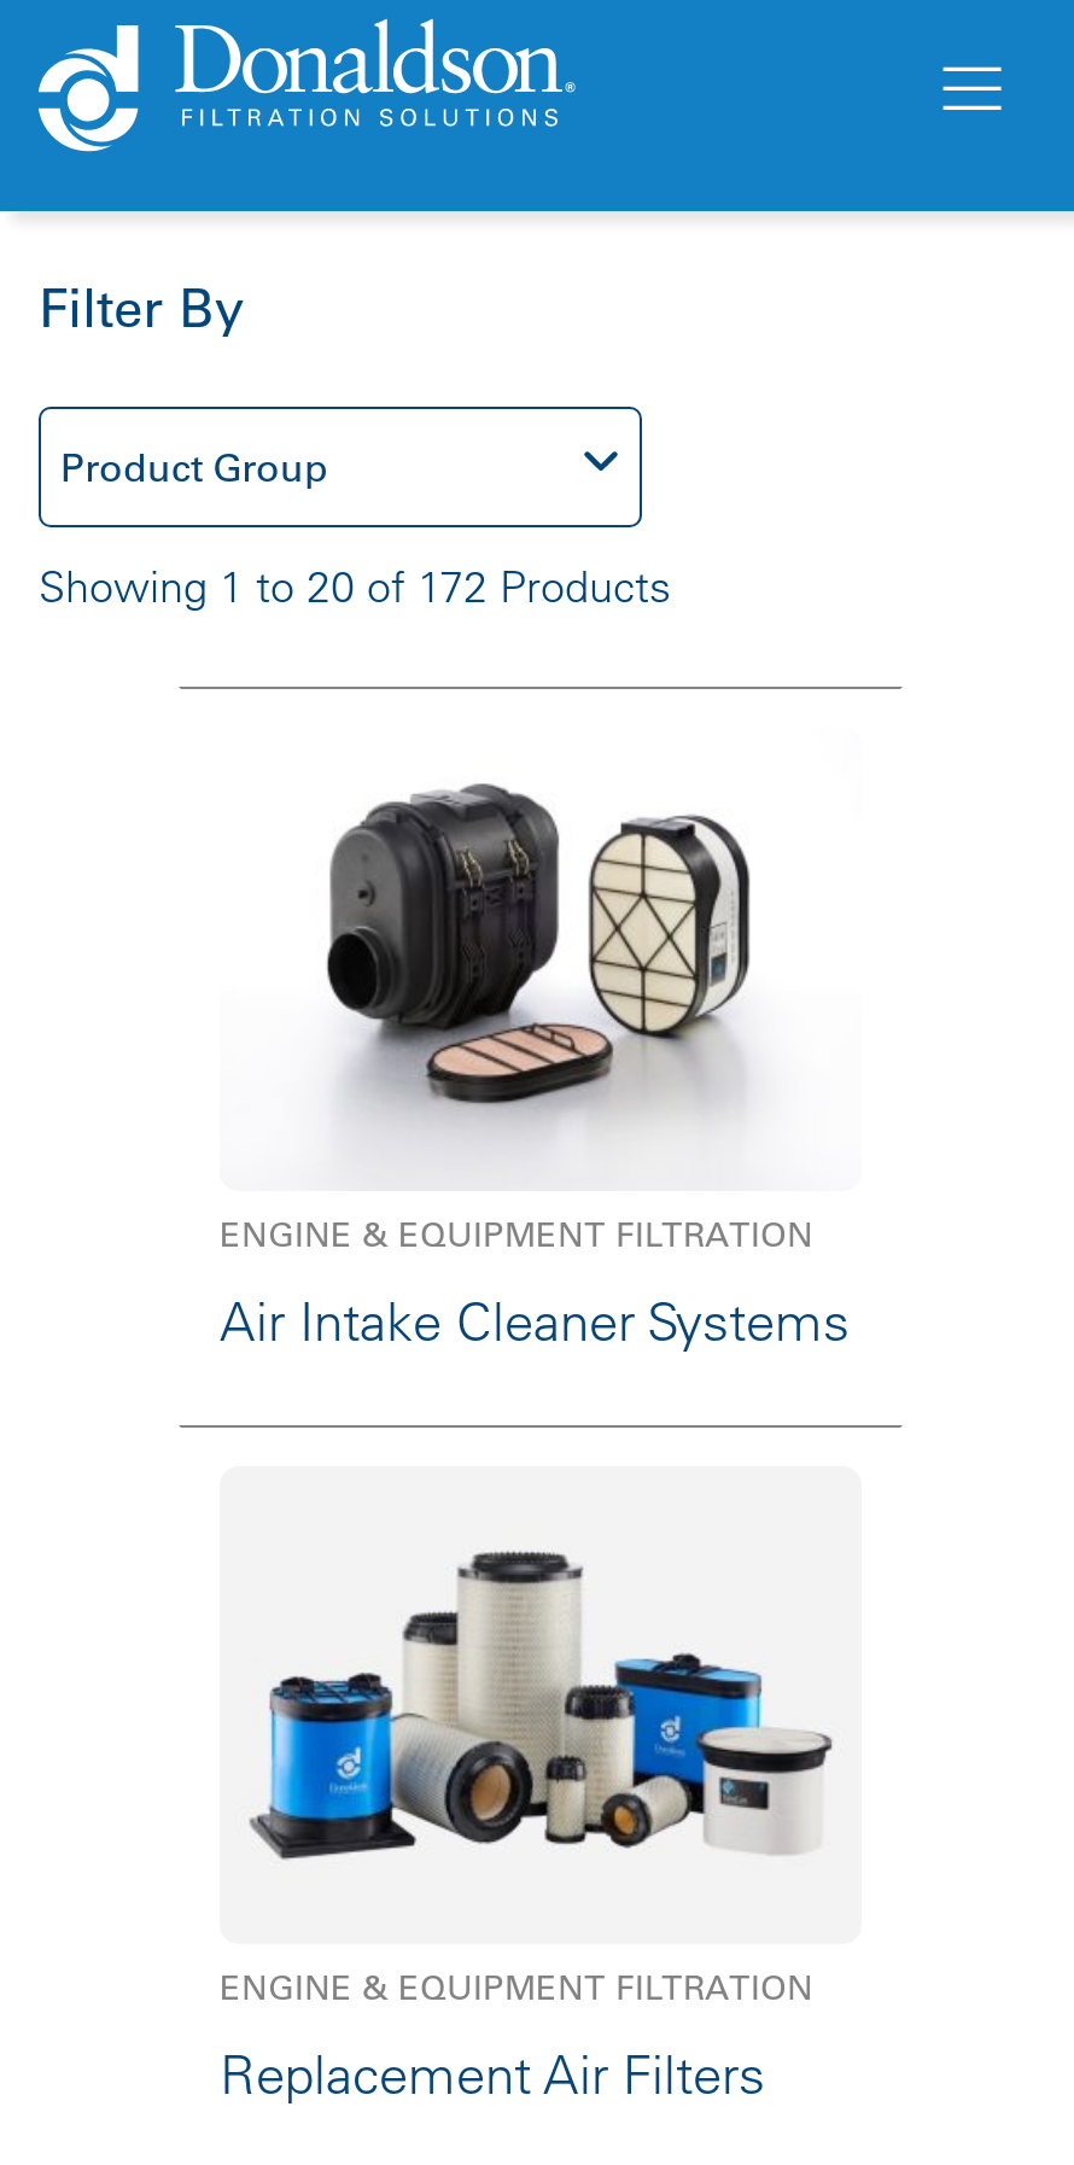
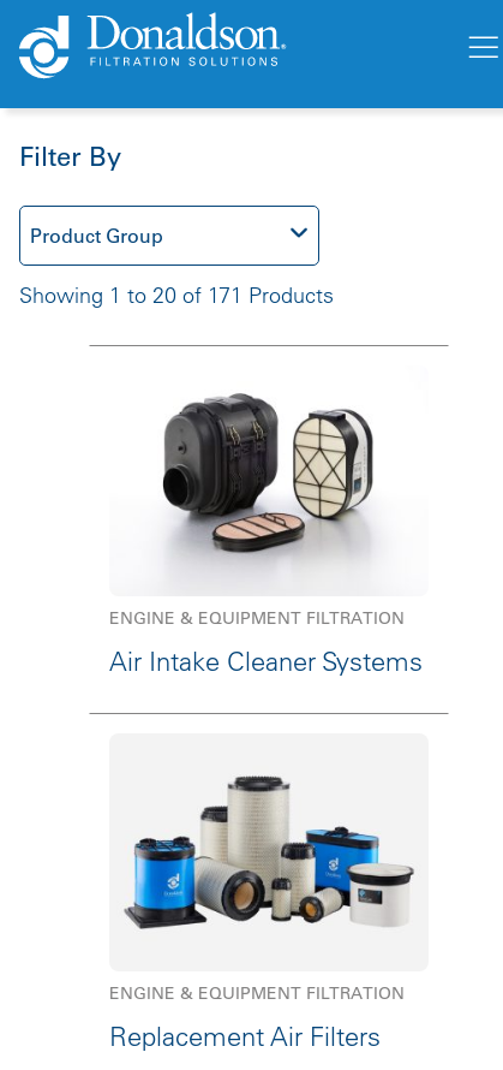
- Showing 1 to 20 of 172 Products
+ Showing 1 to 20 of 171 Products
